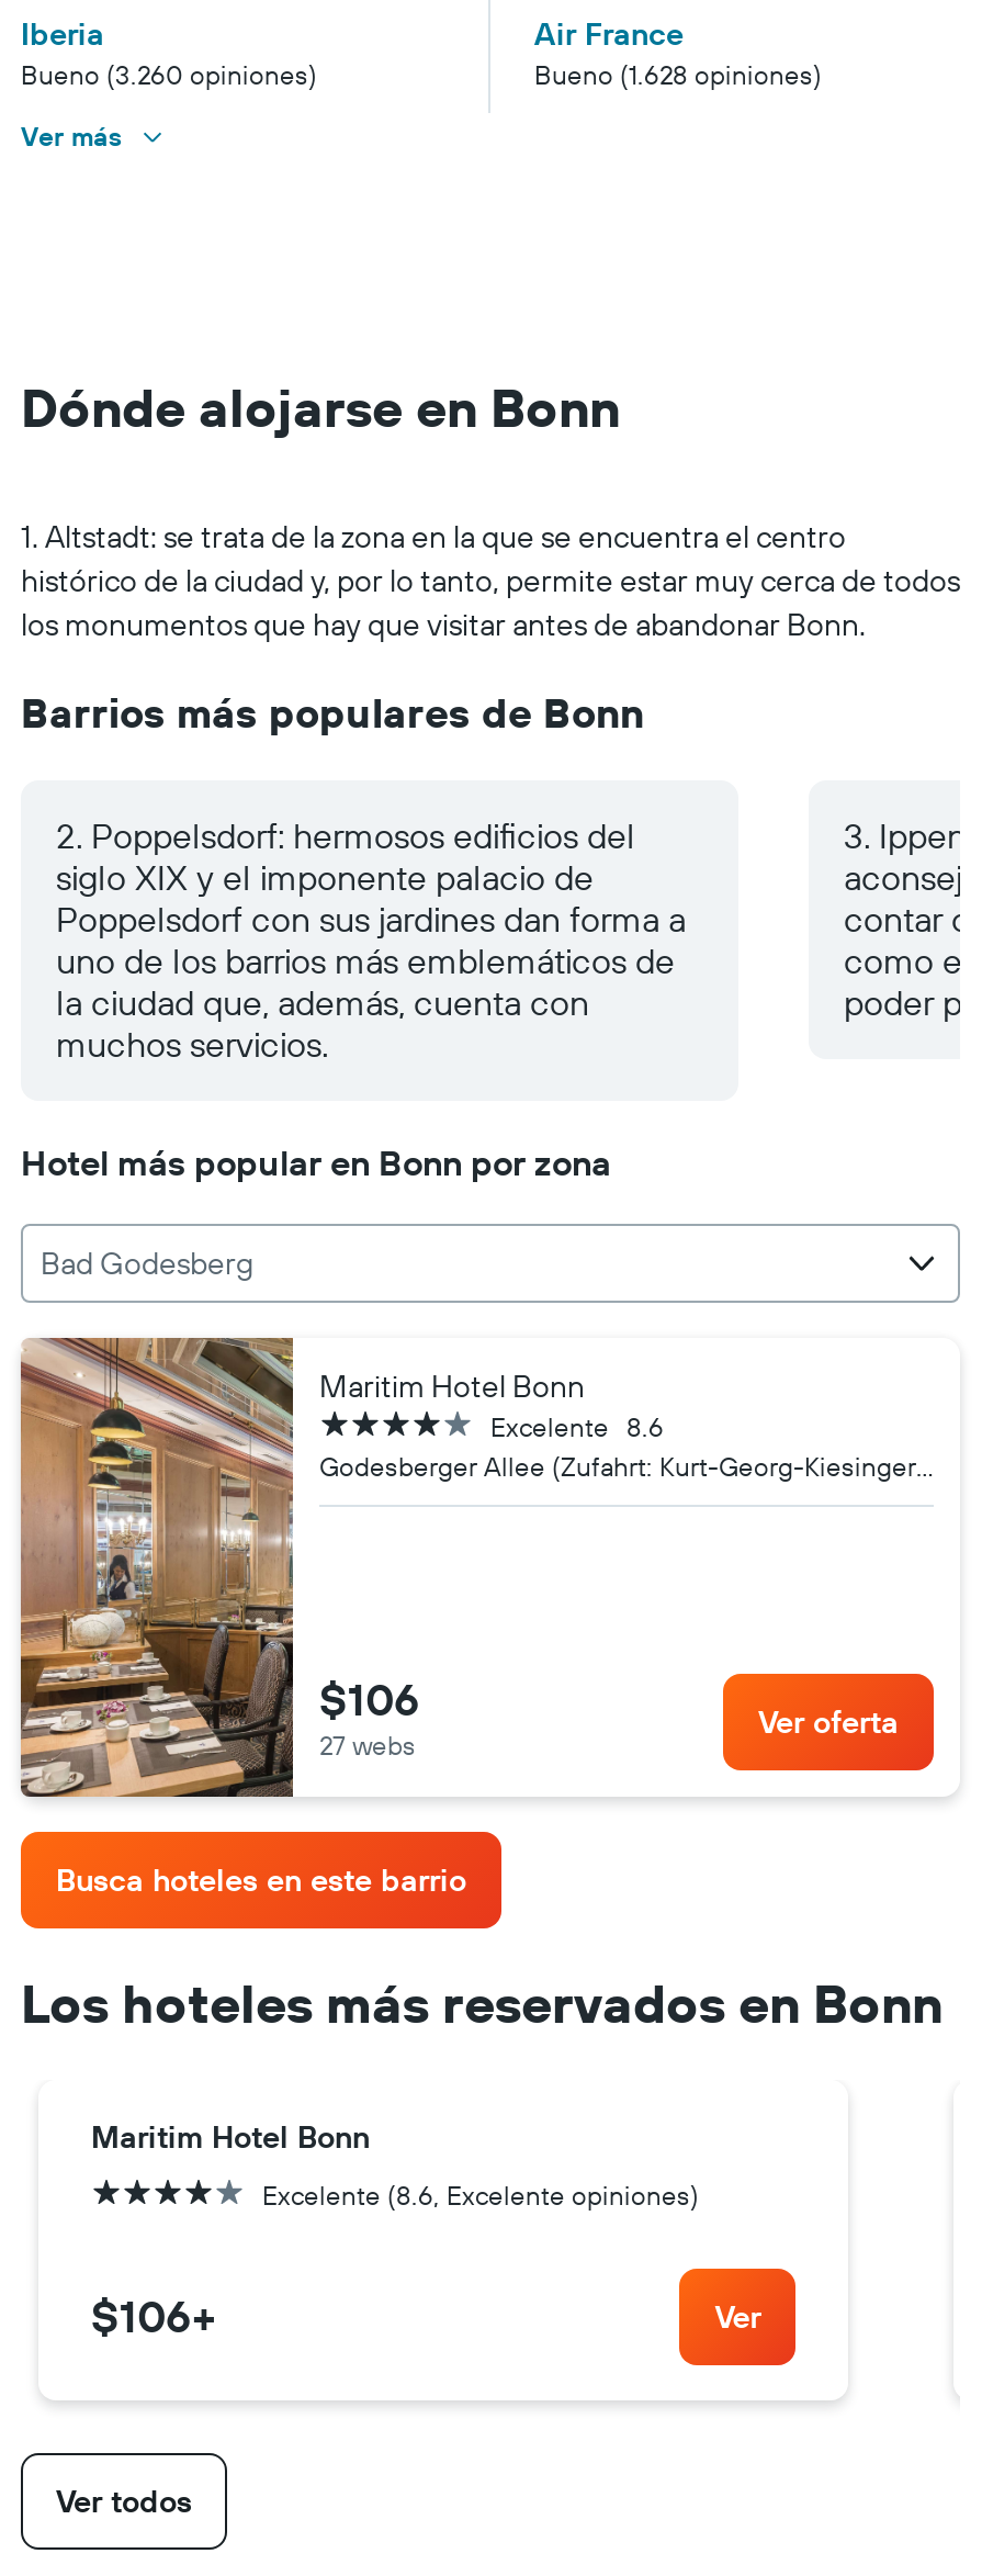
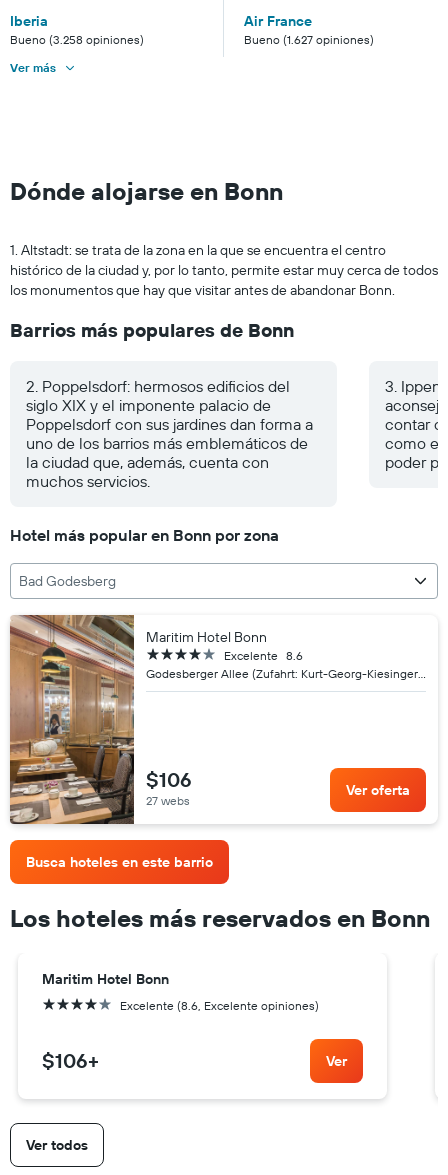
- Bueno (3.260 opiniones)
+ Bueno (3.258 opiniones)

- Bueno (1.628 opiniones)
+ Bueno (1.627 opiniones)
